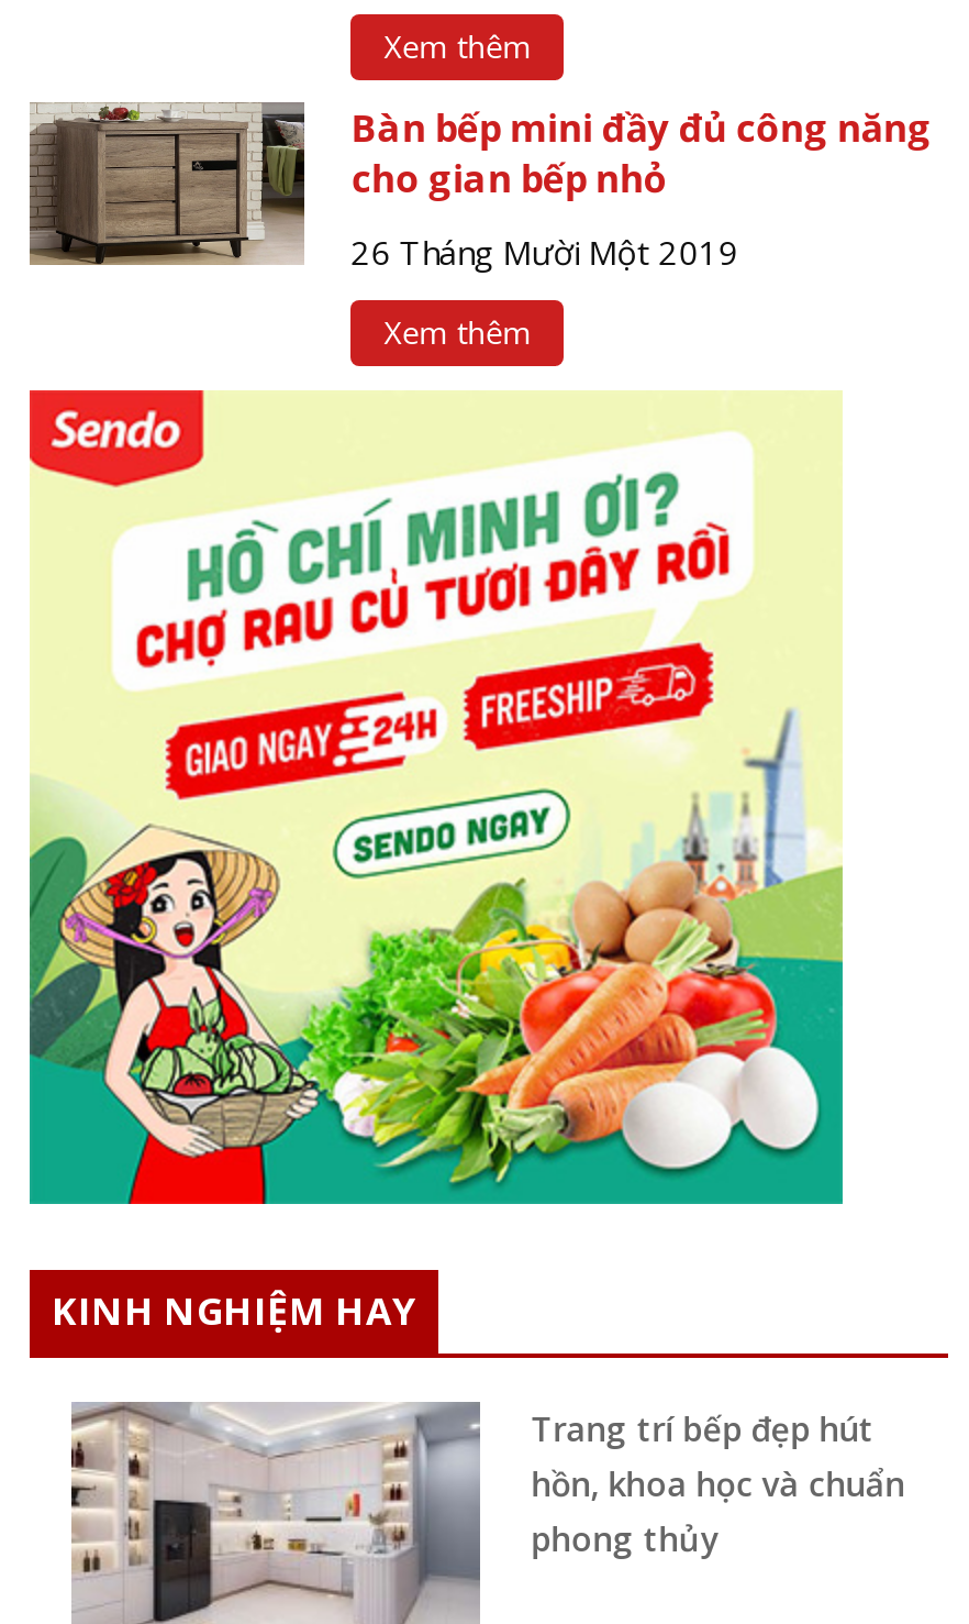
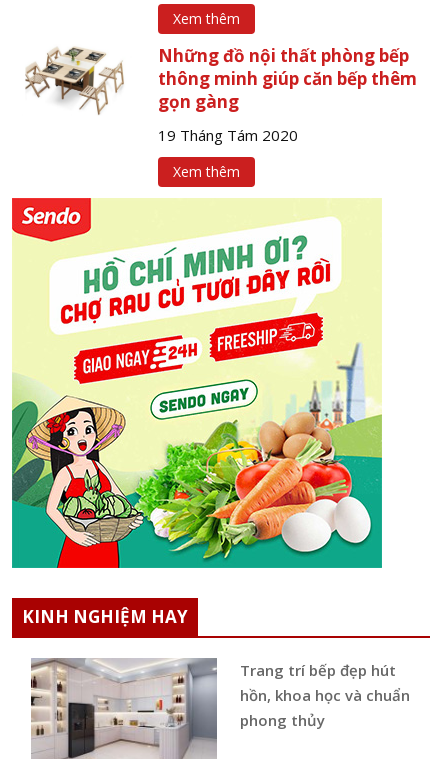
- [image]
- Bàn bếp mini đầy đủ công năng
- cho gian bếp nhỏ
+ [image]
+ Những đồ nội thất phòng bếp
+ thông minh giúp căn bếp thêm
+ gọn gàng

- 26 Tháng Mười Một 2019
+ 19 Tháng Tám 2020
